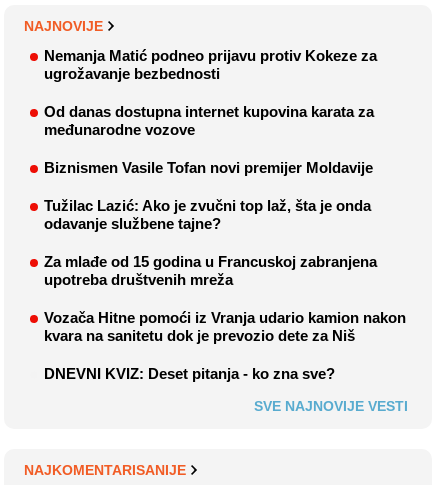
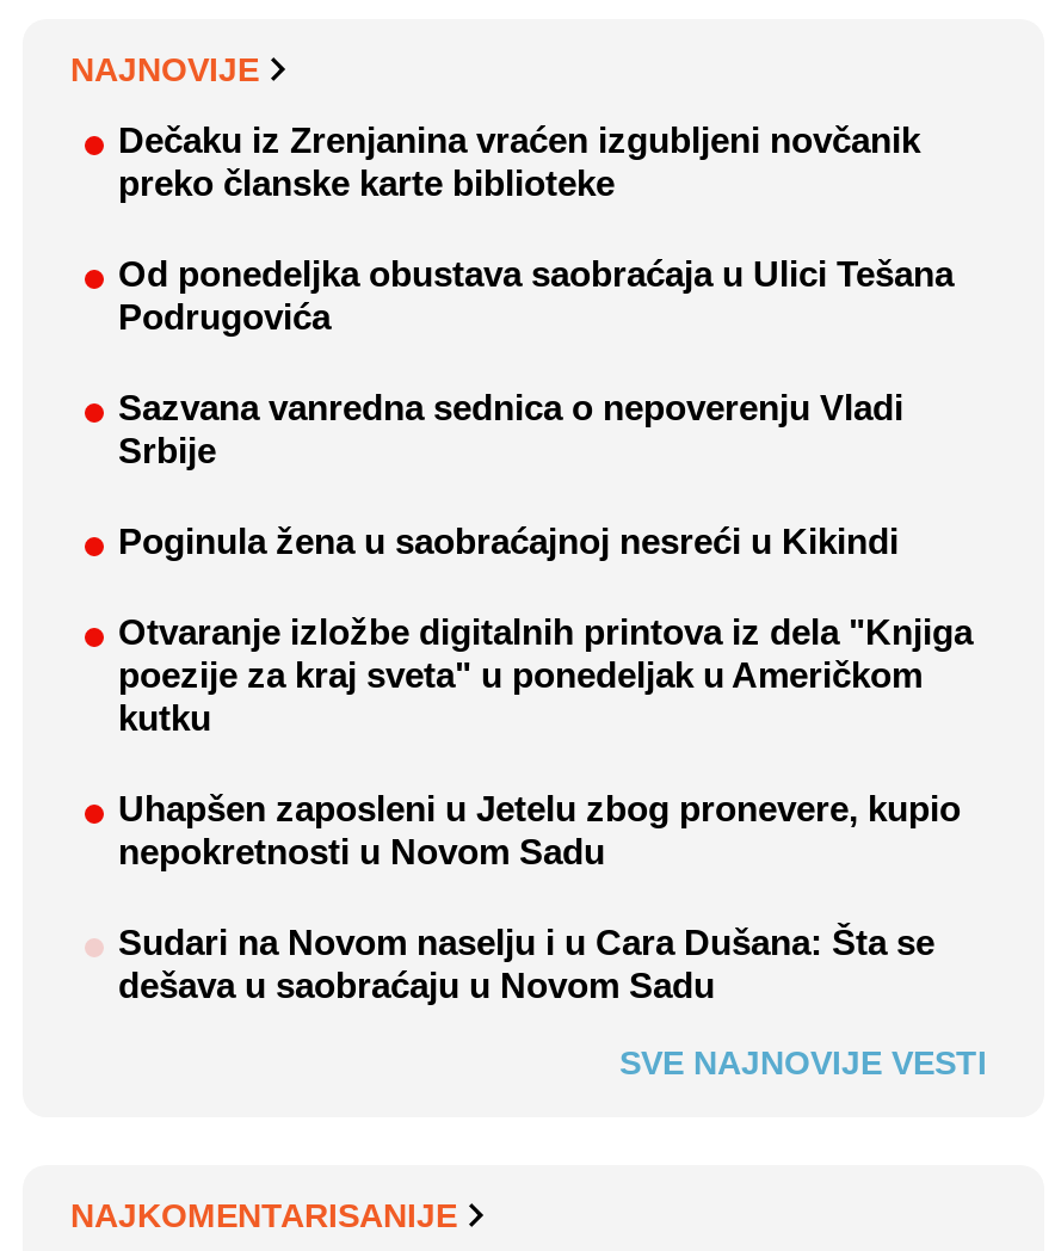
- Nemanja Matić podneo prijavu protiv Kokeze za
- ugrožavanje bezbednosti
+ Dečaku iz Zrenjanina vraćen izgubljeni novčanik
+ preko članske karte biblioteke

- Od danas dostupna internet kupovina karata za
- međunarodne vozove
+ Od ponedeljka obustava saobraćaja u Ulici Tešana
+ Podrugovića

- Biznismen Vasile Tofan novi premijer Moldavije
+ Sazvana vanredna sednica o nepoverenju Vladi
+ Srbije

- Tužilac Lazić: Ako je zvučni top laž, šta je onda
- odavanje službene tajne?
+ Poginula žena u saobraćajnoj nesreći u Kikindi

- Za mlađe od 15 godina u Francuskoj zabranjena
- upotreba društvenih mreža
+ Otvaranje izložbe digitalnih printova iz dela "Knjiga
+ poezije za kraj sveta" u ponedeljak u Američkom
+ kutku

- Vozača Hitne pomoći iz Vranja udario kamion nakon
- kvara na sanitetu dok je prevozio dete za Niš
+ Uhapšen zaposleni u Jetelu zbog pronevere, kupio
+ nepokretnosti u Novom Sadu

- DNEVNI KVIZ: Deset pitanja - ko zna sve?
+ Sudari na Novom naselju i u Cara Dušana: Šta se
+ dešava u saobraćaju u Novom Sadu
